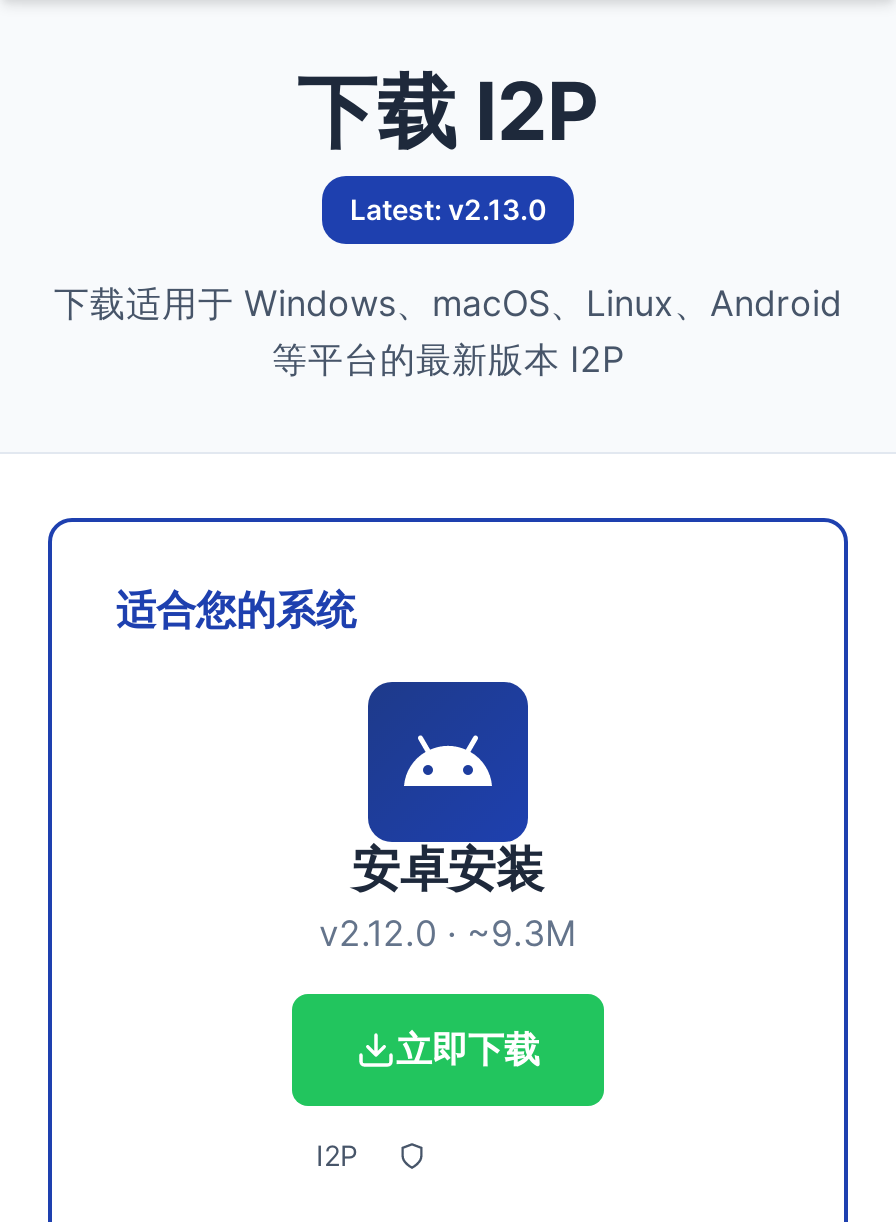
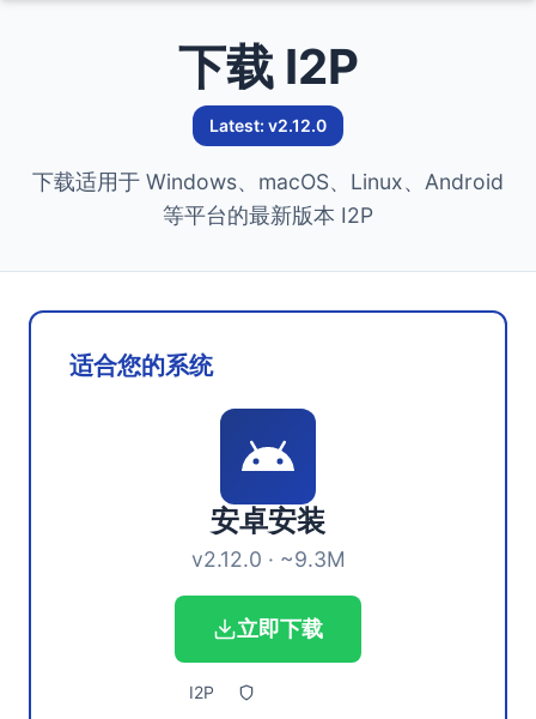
- Latest: v2.13.0
+ Latest: v2.12.0
